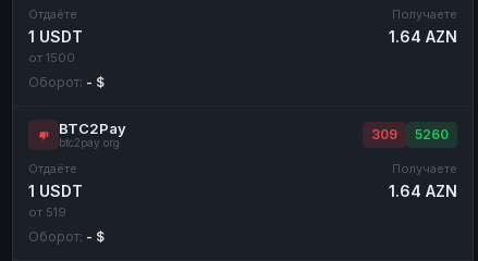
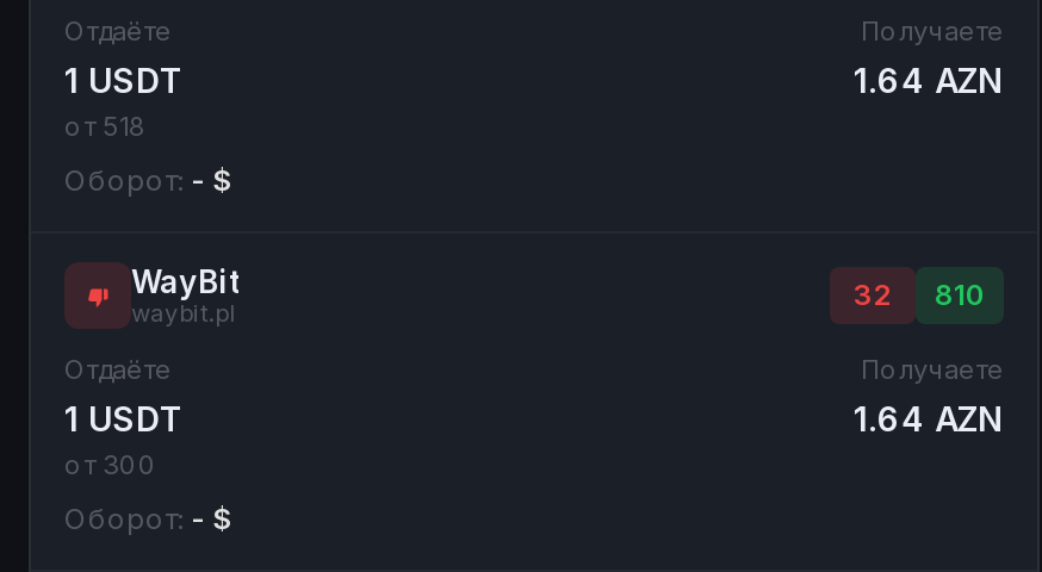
- от 1500
+ от 518

- BTC2Pay
- btc2pay.org
+ WayBit
+ waybit.pl

- 309
- 5260
+ 32
+ 810

- от 519
+ от 300
